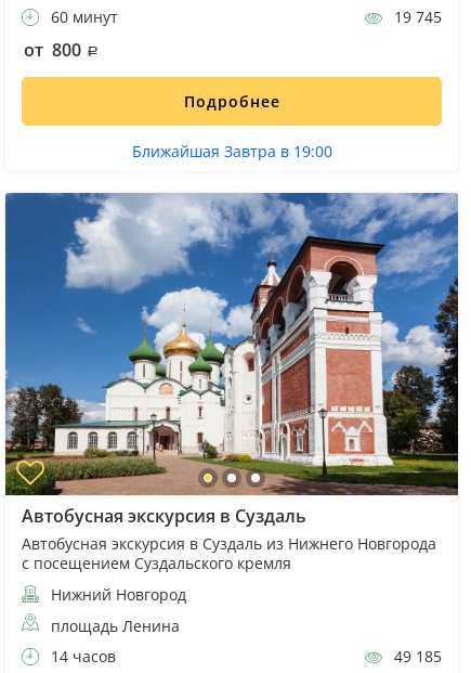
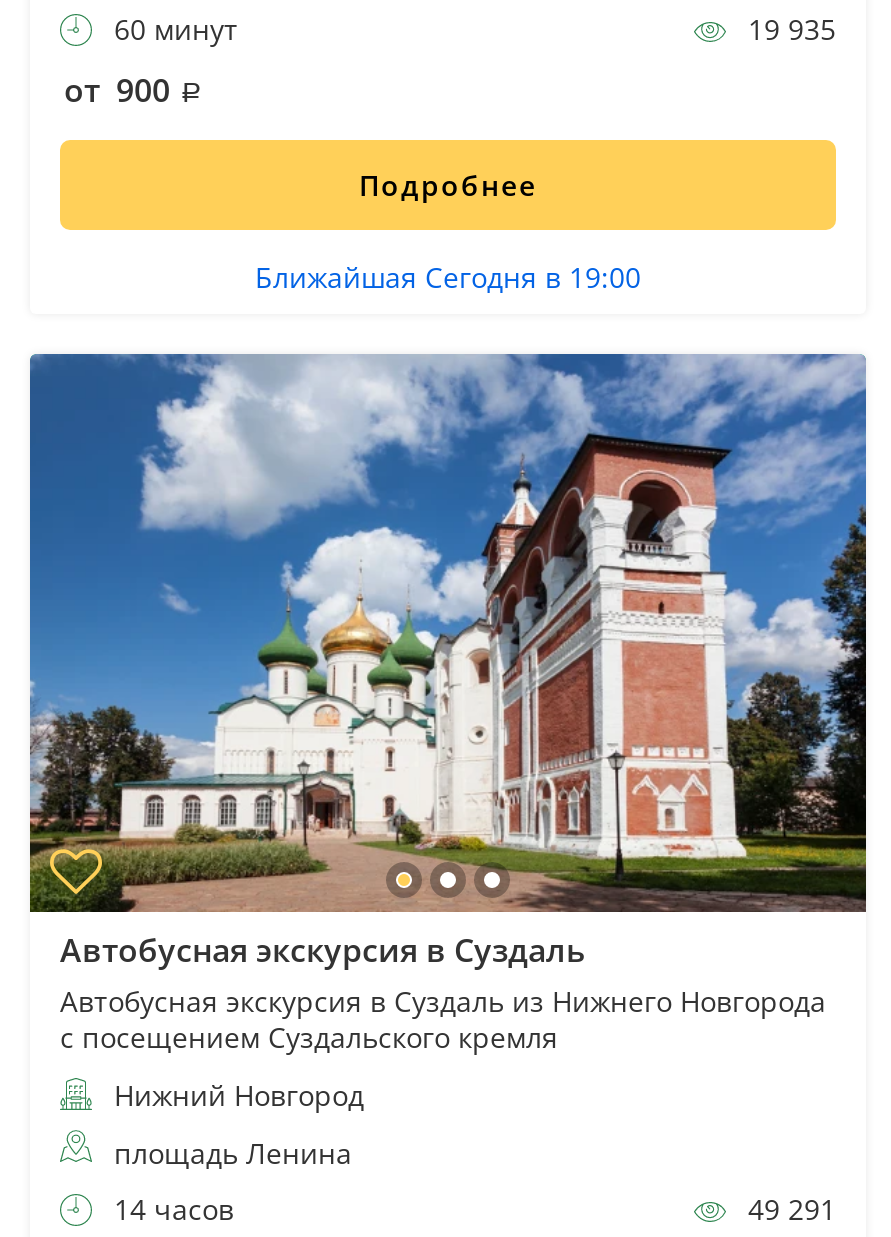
- 19 745
+ 19 935

- от 800
+ от 900

- Ближайшая Завтра в 19:00
+ Ближайшая Сегодня в 19:00

- 49 185
+ 49 291
